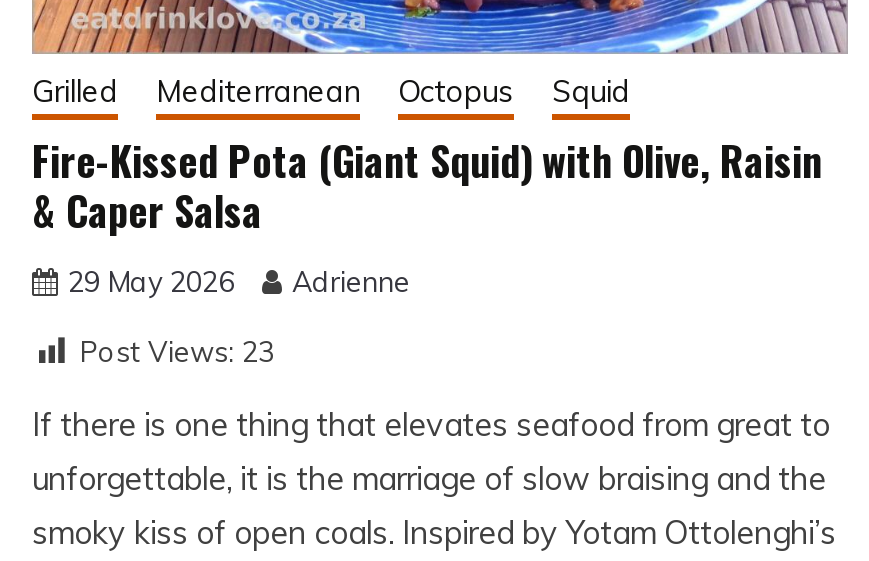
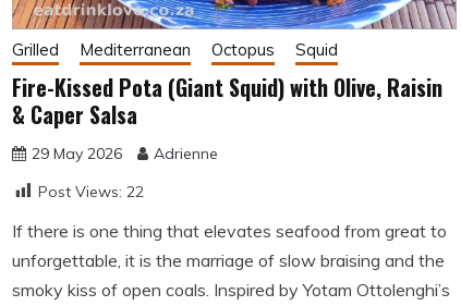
- Post Views: 23
+ Post Views: 22
